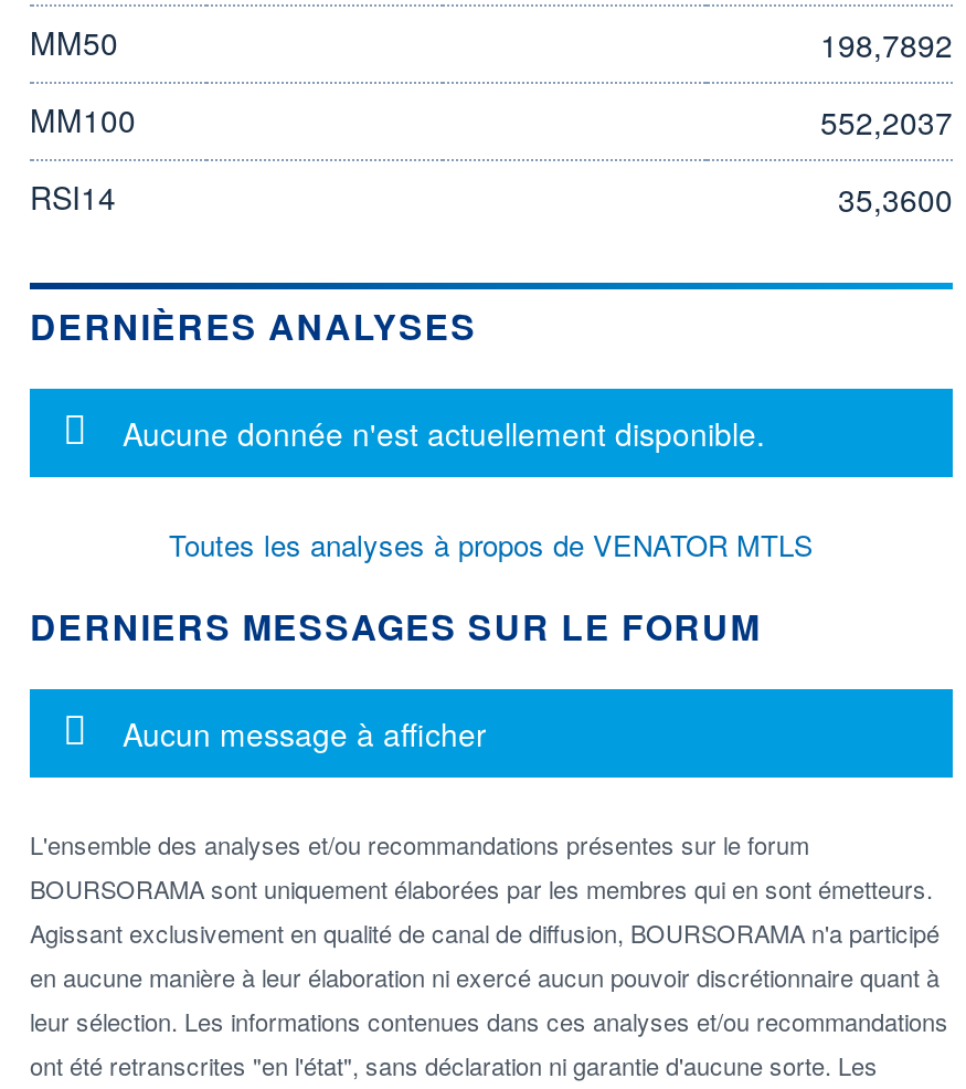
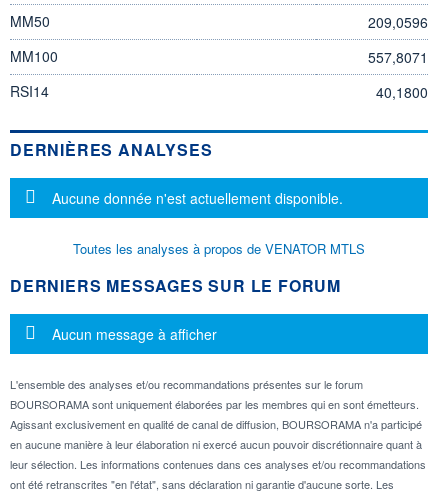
- 198,7892
+ 209,0596

- 552,2037
+ 557,8071

- 35,3600
+ 40,1800
